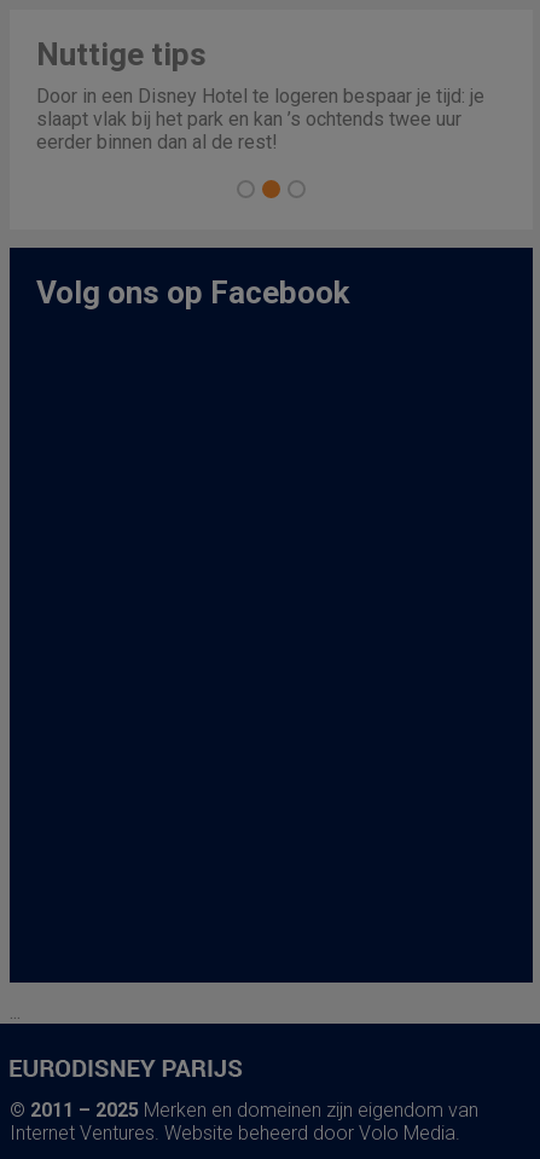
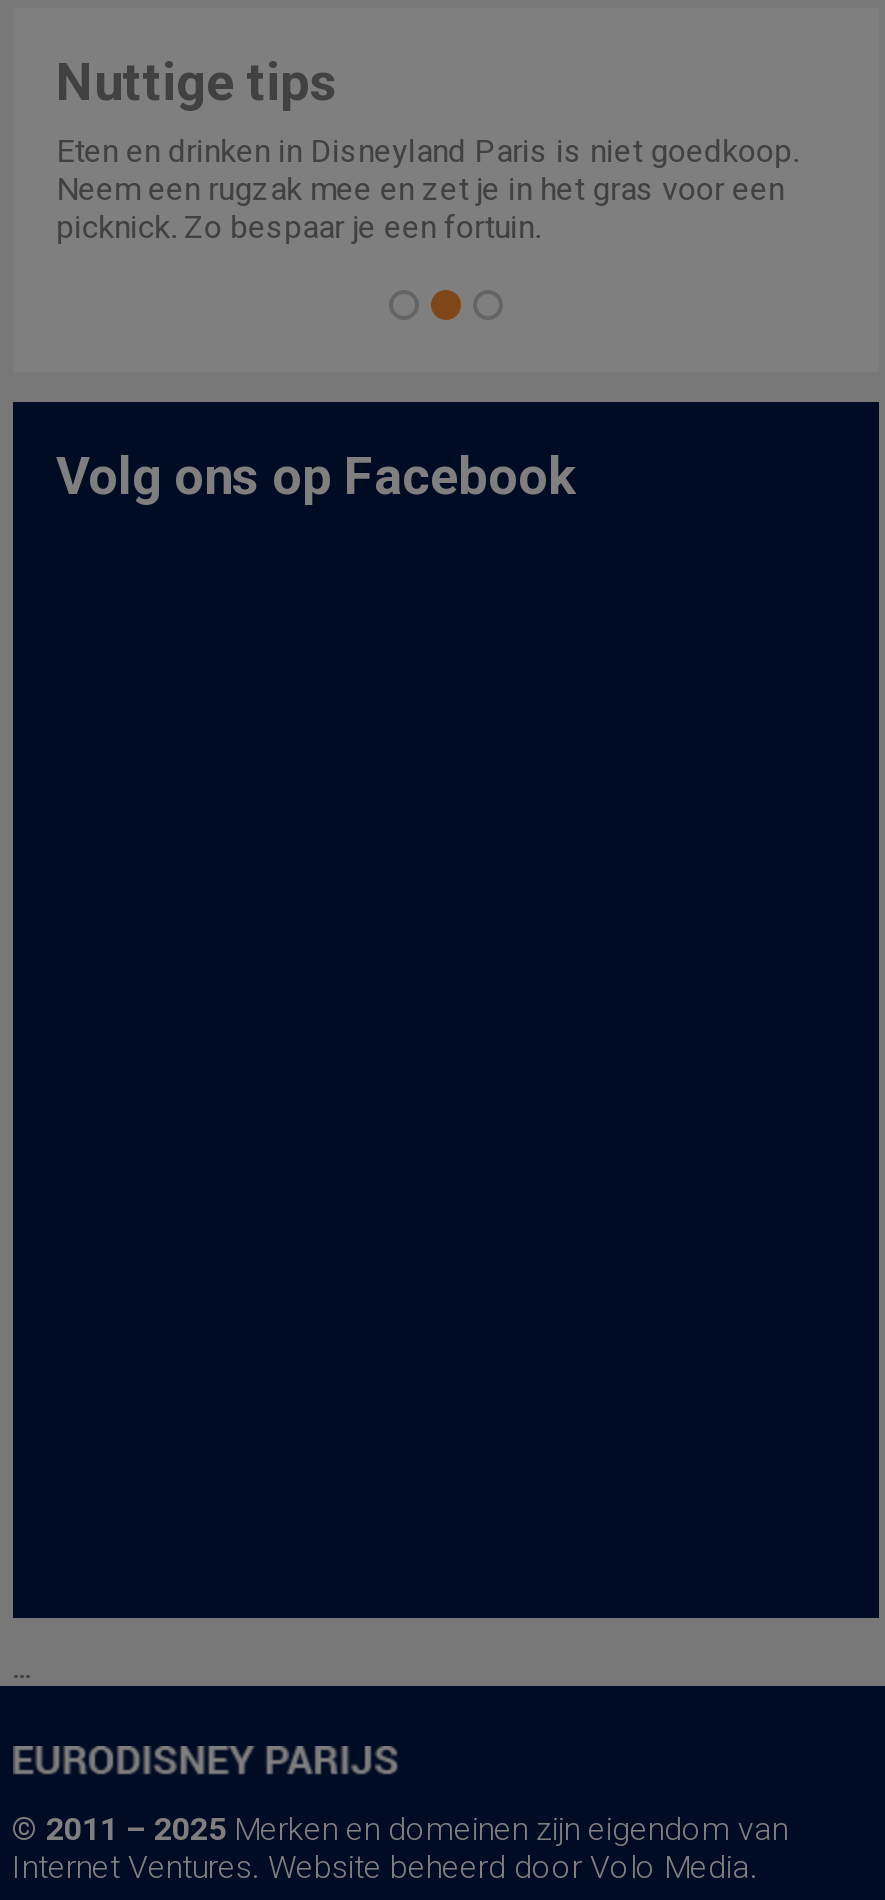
- Door in een Disney Hotel te logeren bespaar je tijd: je
- slaapt vlak bij het park en kan ’s ochtends twee uur
- eerder binnen dan al de rest!
+ Eten en drinken in Disneyland Paris is niet goedkoop.
+ Neem een rugzak mee en zet je in het gras voor een
+ picknick. Zo bespaar je een fortuin.
